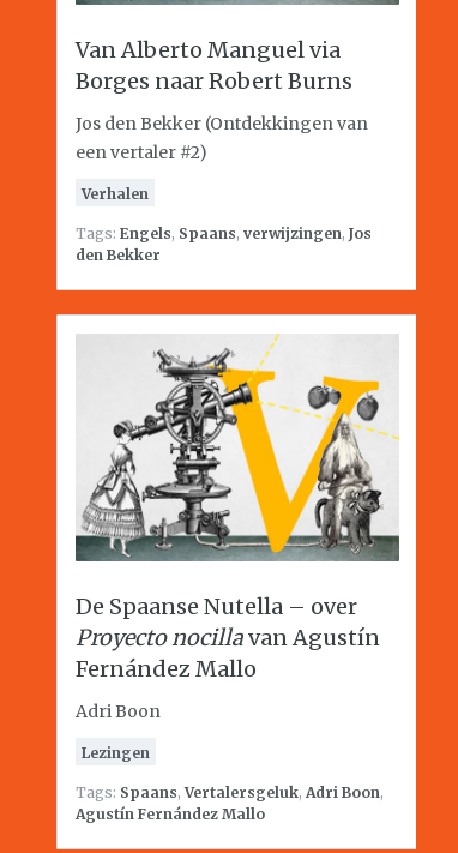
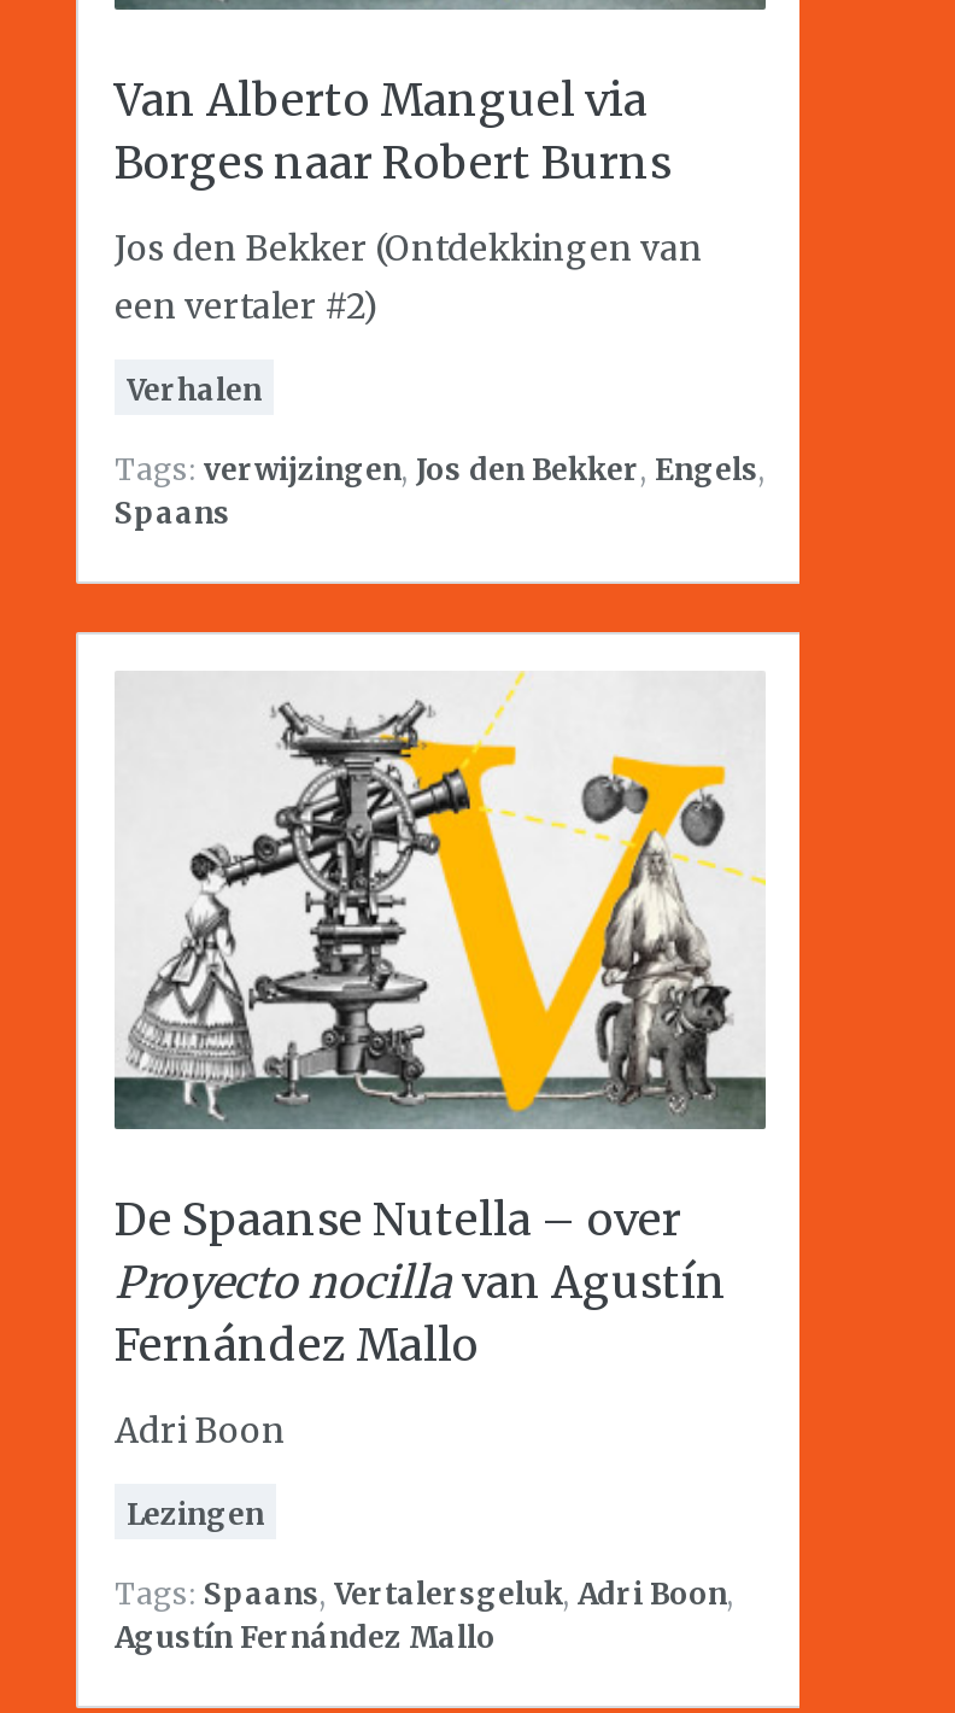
- Tags: Engels, Spaans, verwijzingen, Jos
- den Bekker
+ Tags: verwijzingen, Jos den Bekker, Engels,
+ Spaans
